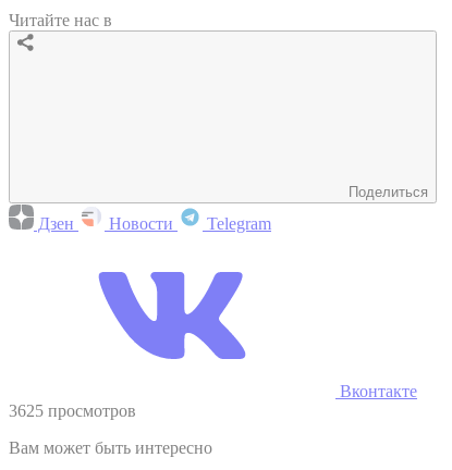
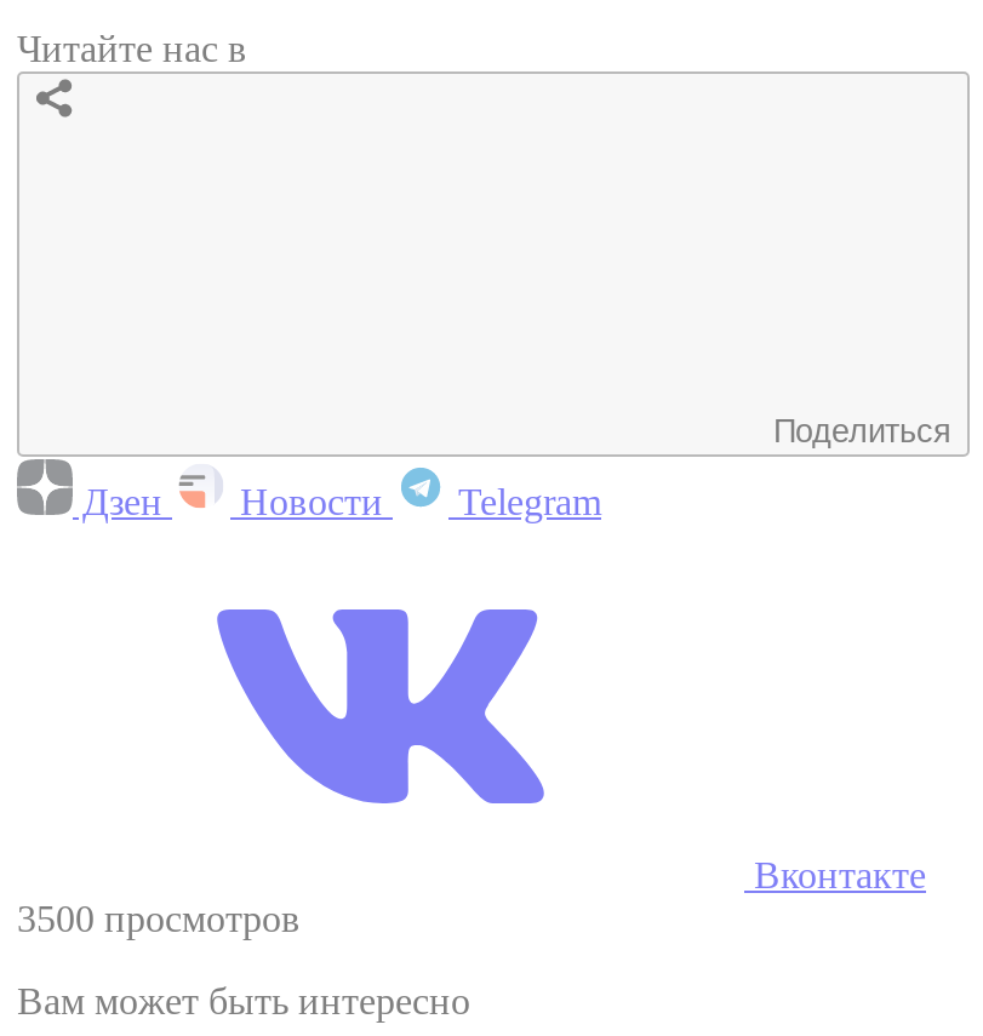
- 3625 просмотров
+ 3500 просмотров
